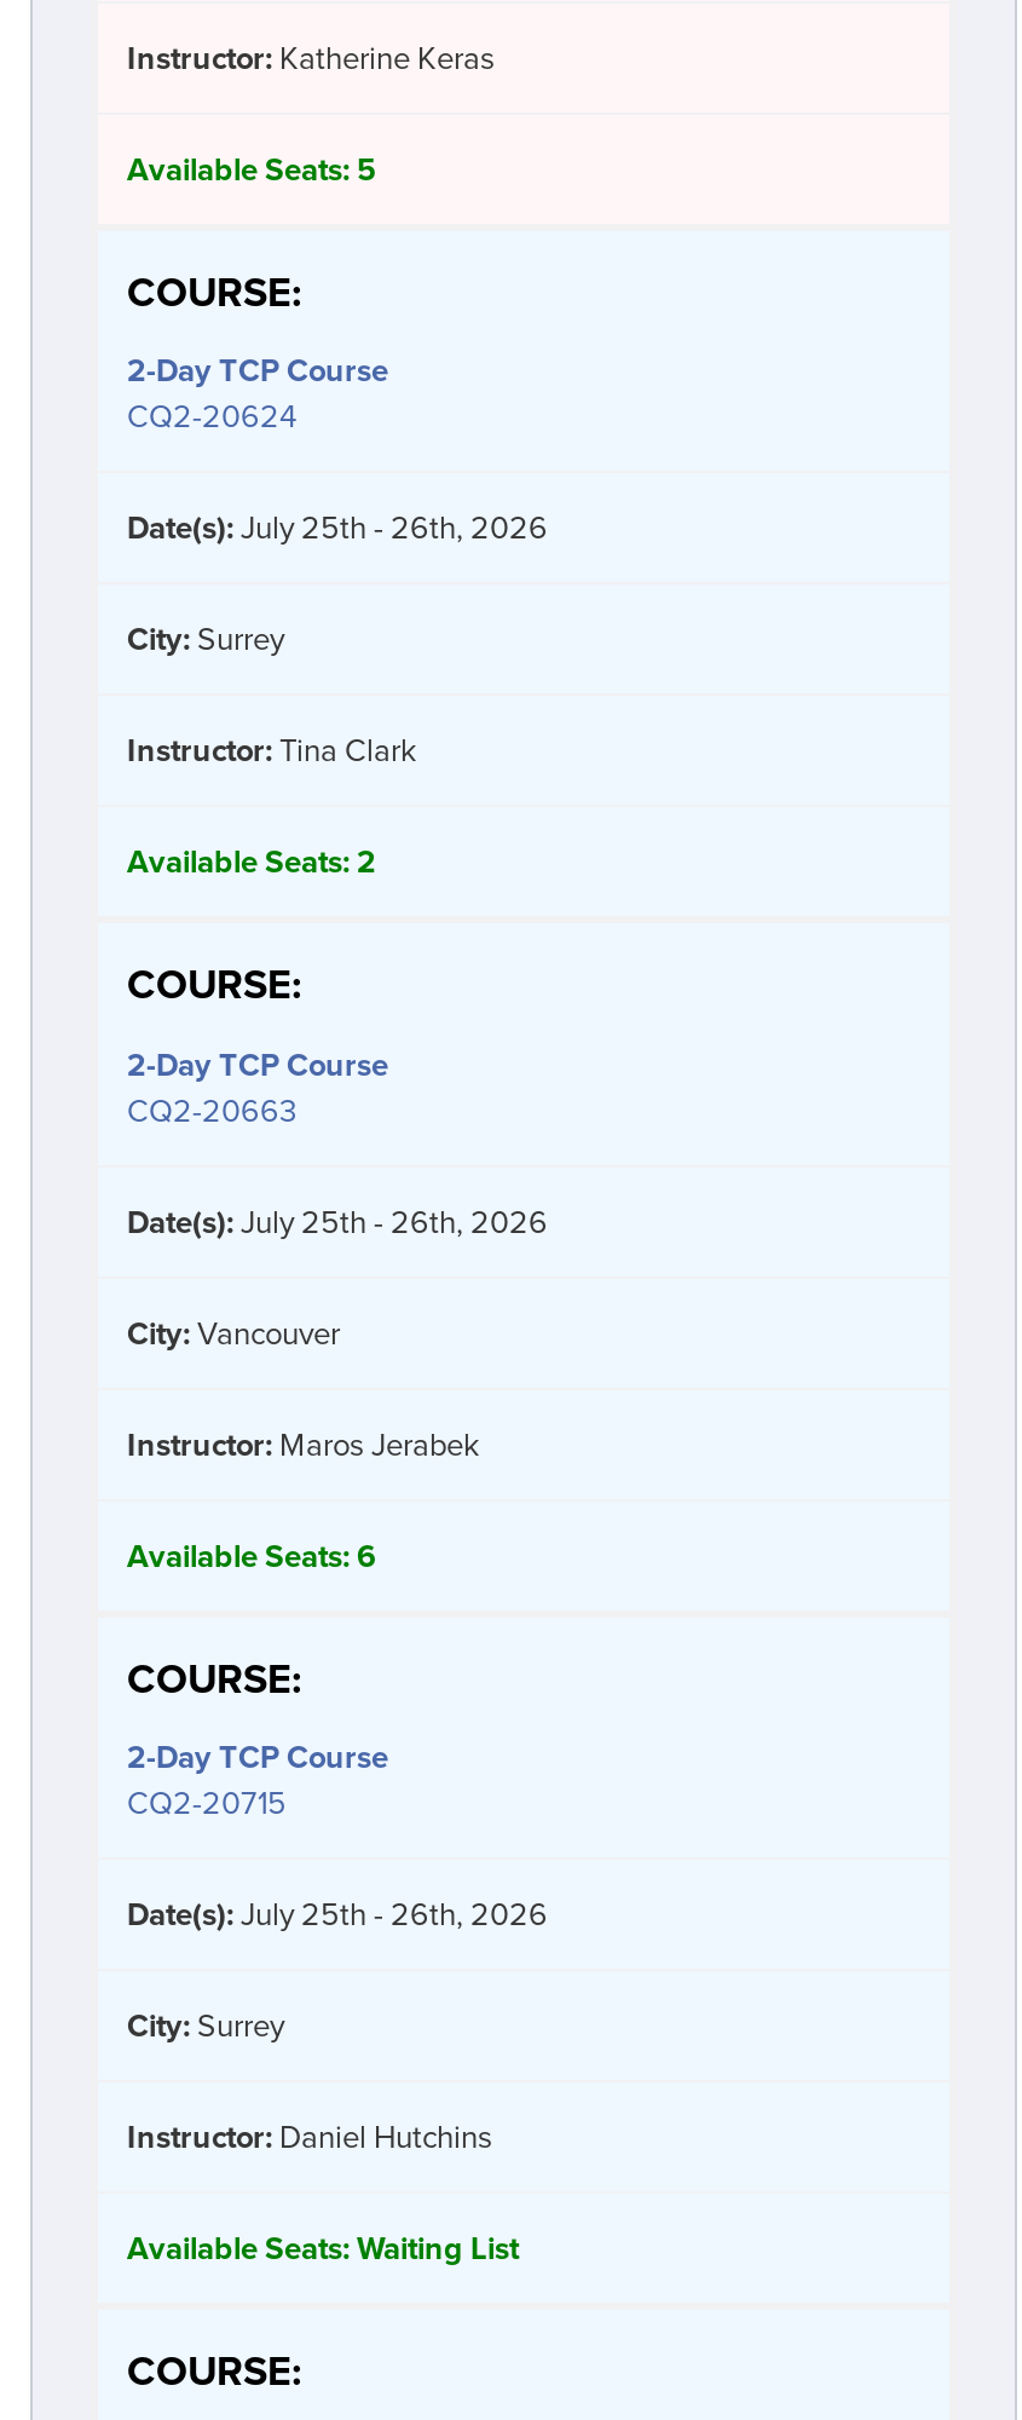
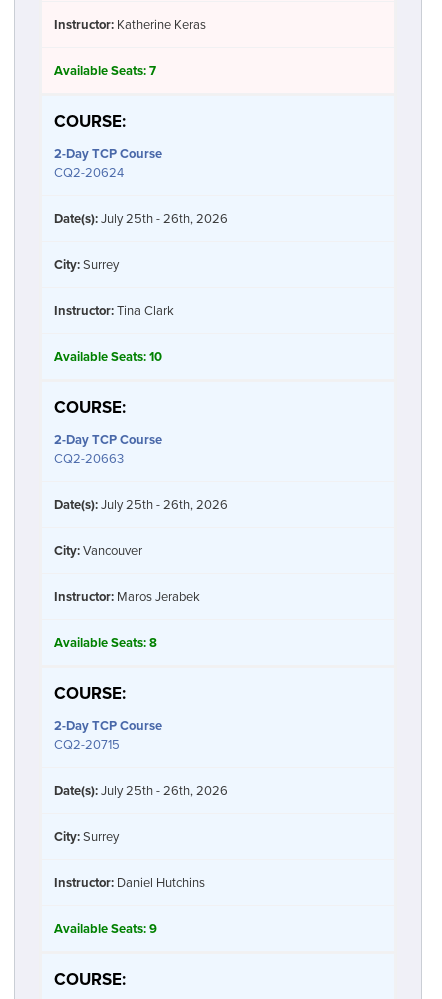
- Available Seats: 5
+ Available Seats: 7

- Available Seats: 2
+ Available Seats: 10

- Available Seats: 6
+ Available Seats: 8

- Available Seats: Waiting List
+ Available Seats: 9
